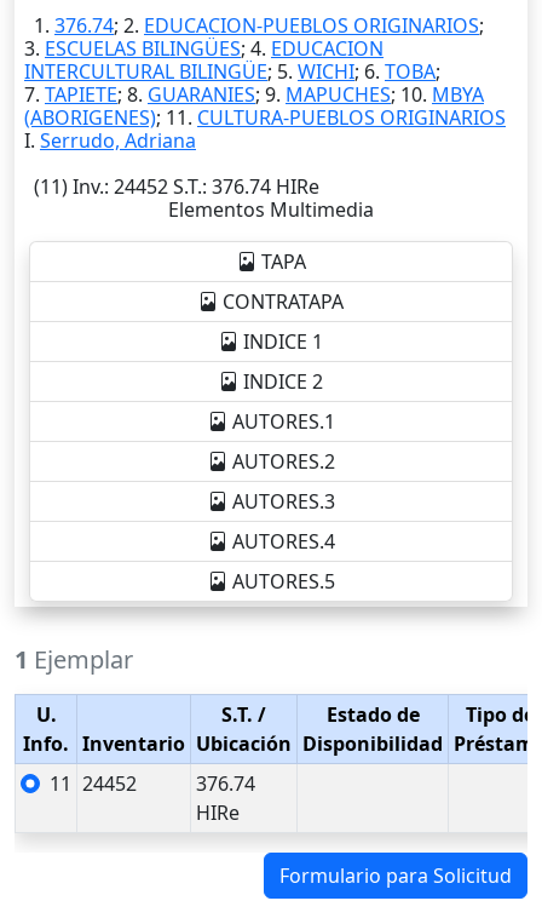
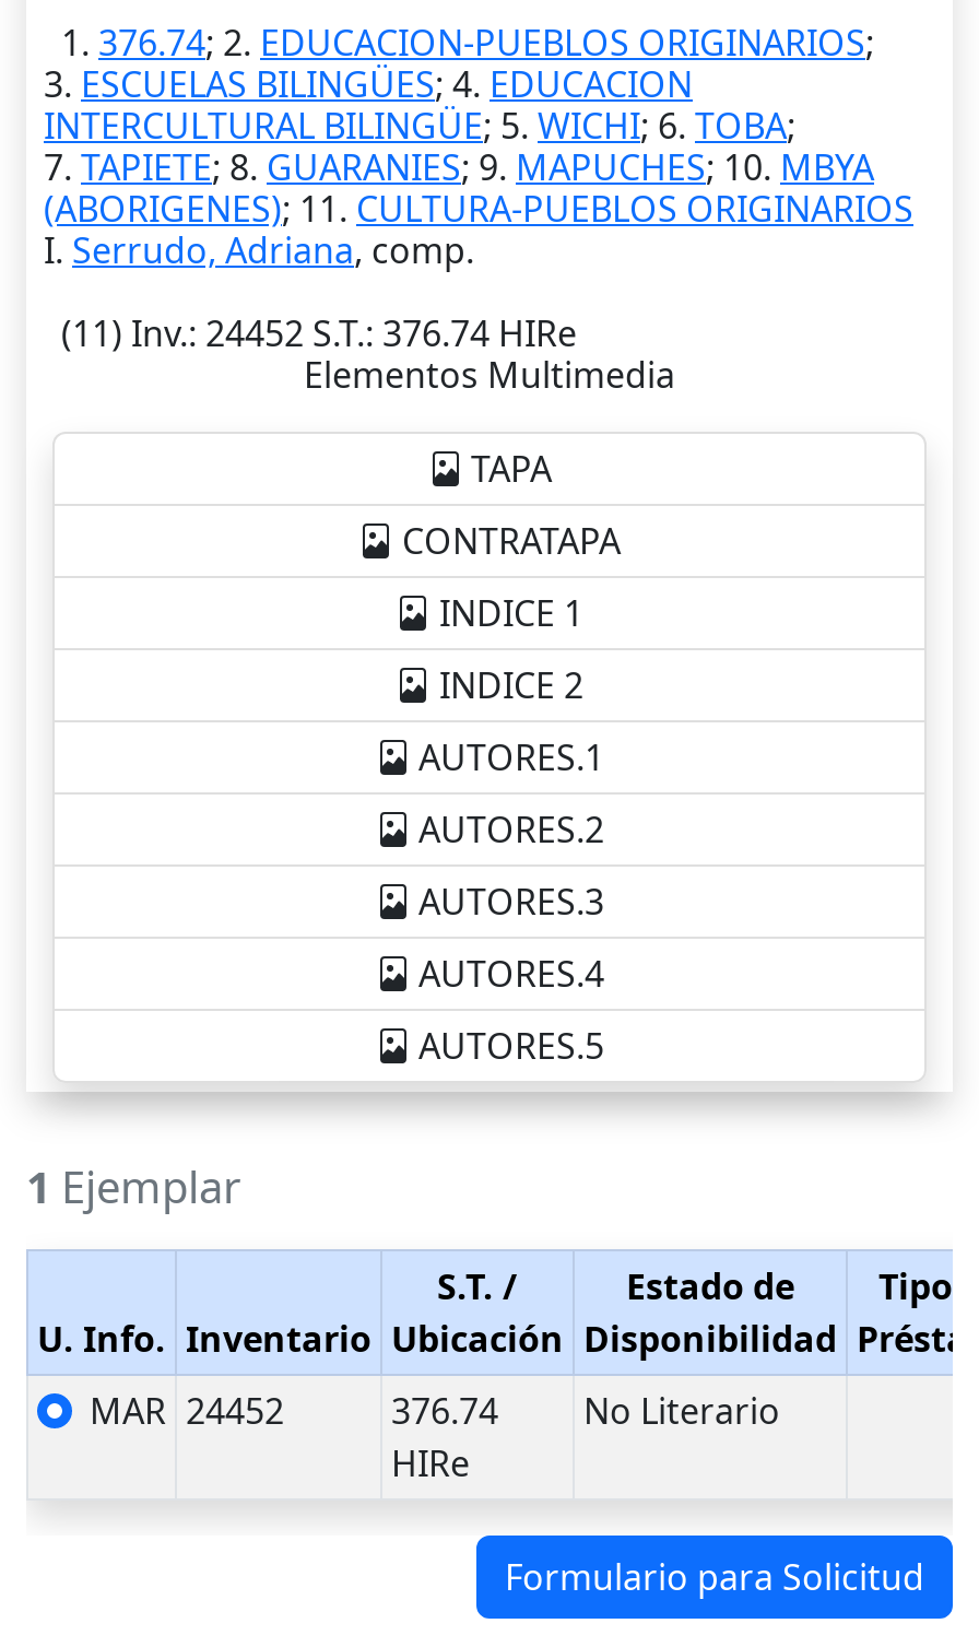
- I.Serrudo, Adriana
+ I.Serrudo, Adriana, comp.

- 11 24452
+ MAR 24452

+ No Literario
